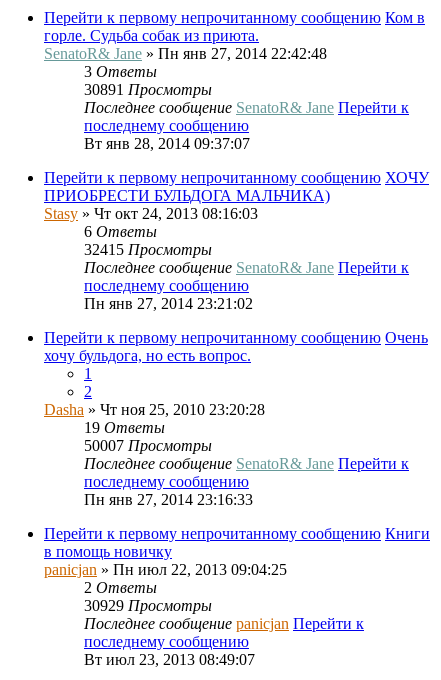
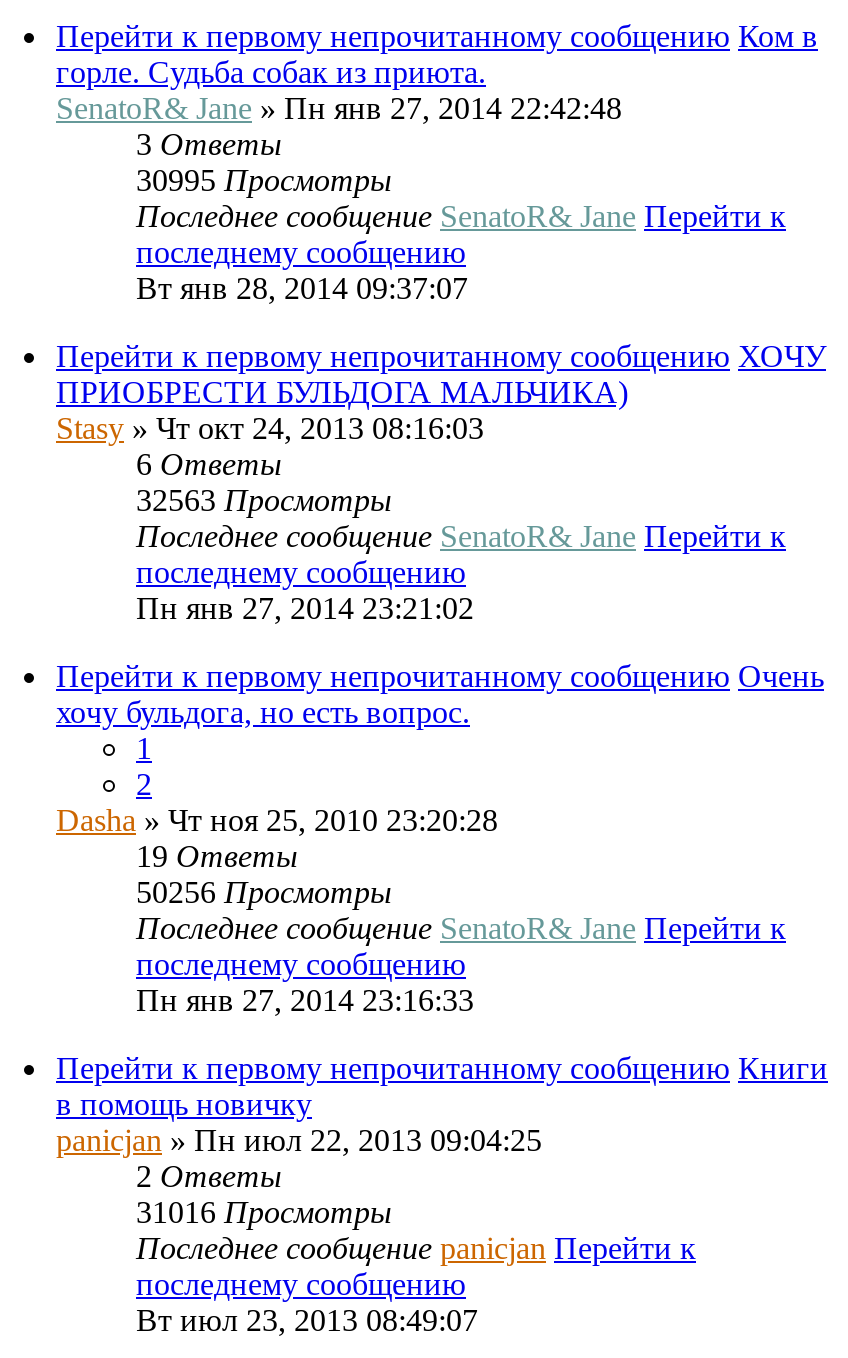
- 30891 Просмотры
+ 30995 Просмотры

- 32415 Просмотры
+ 32563 Просмотры

- 50007 Просмотры
+ 50256 Просмотры

- 30929 Просмотры
+ 31016 Просмотры
